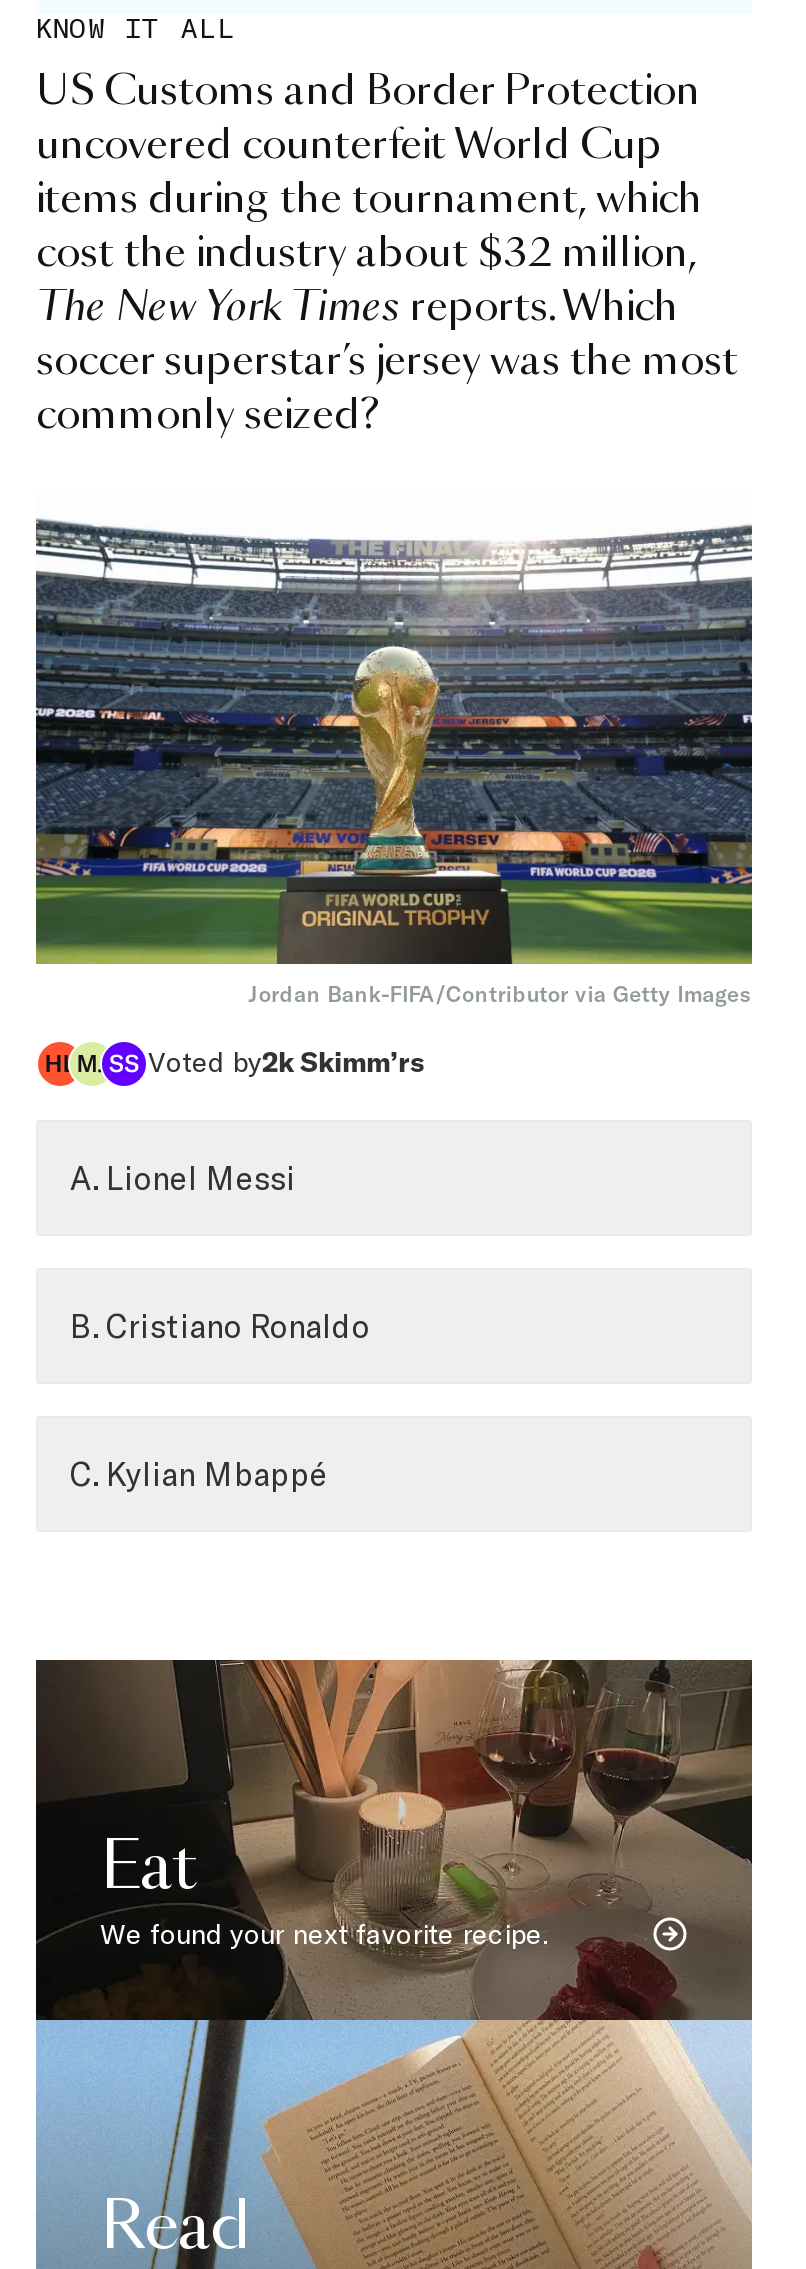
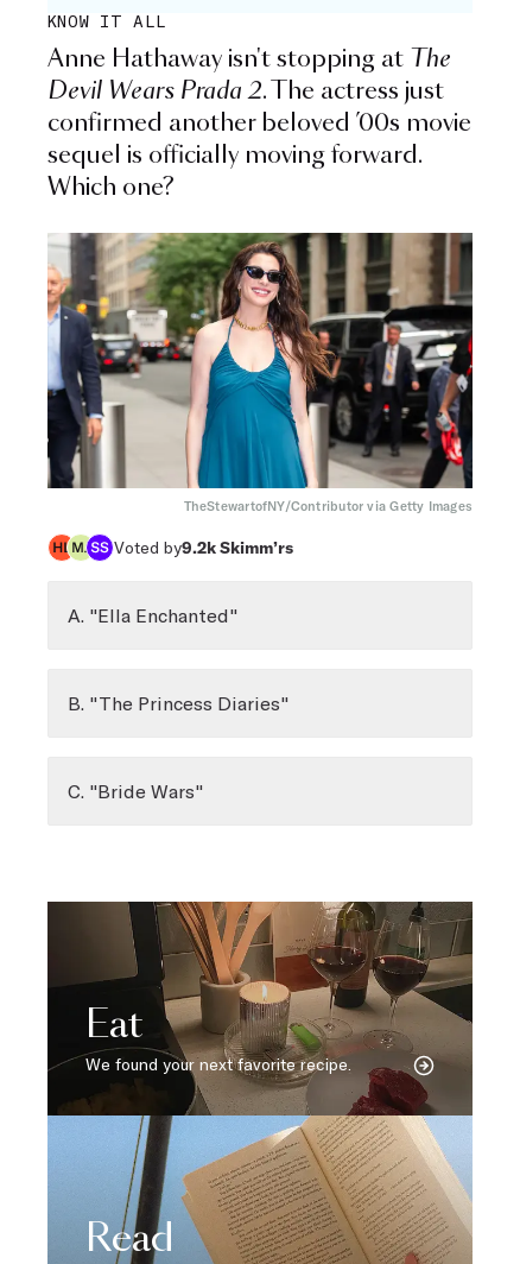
- US Customs and Border Protection
- uncovered counterfeit World Cup
- items during the tournament, which
- cost the industry about $32 million,
- The New York Times reports. Which
- soccer superstar’s jersey was the most
- commonly seized?
+ Anne Hathaway isn't stopping at The
+ Devil Wears Prada 2. The actress just
+ confirmed another beloved ’00s movie
+ sequel is officially moving forward.
+ Which one?

- [image]
- Jordan Bank-FIFA/Contributor via Getty Images
+ [image]
+ TheStewartofNY/Contributor via Getty Images

- Voted by2kSkimm’rs
+ Voted by9.2kSkimm’rs

- A. Lionel Messi
+ A. "Ella Enchanted"

- B. Cristiano Ronaldo
+ B. "The Princess Diaries"

- C. Kylian Mbappé
+ C. "Bride Wars"
